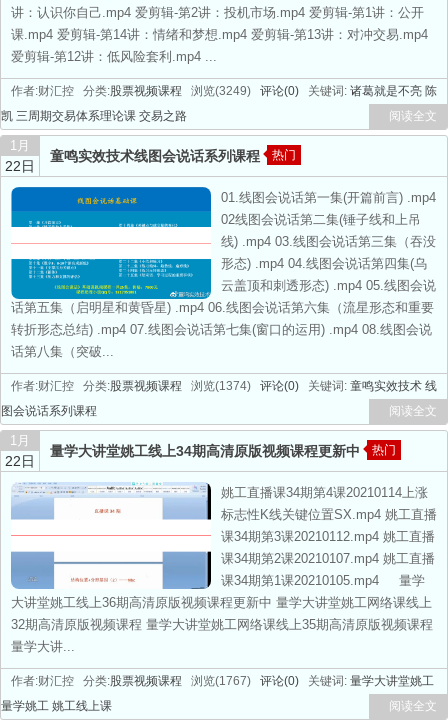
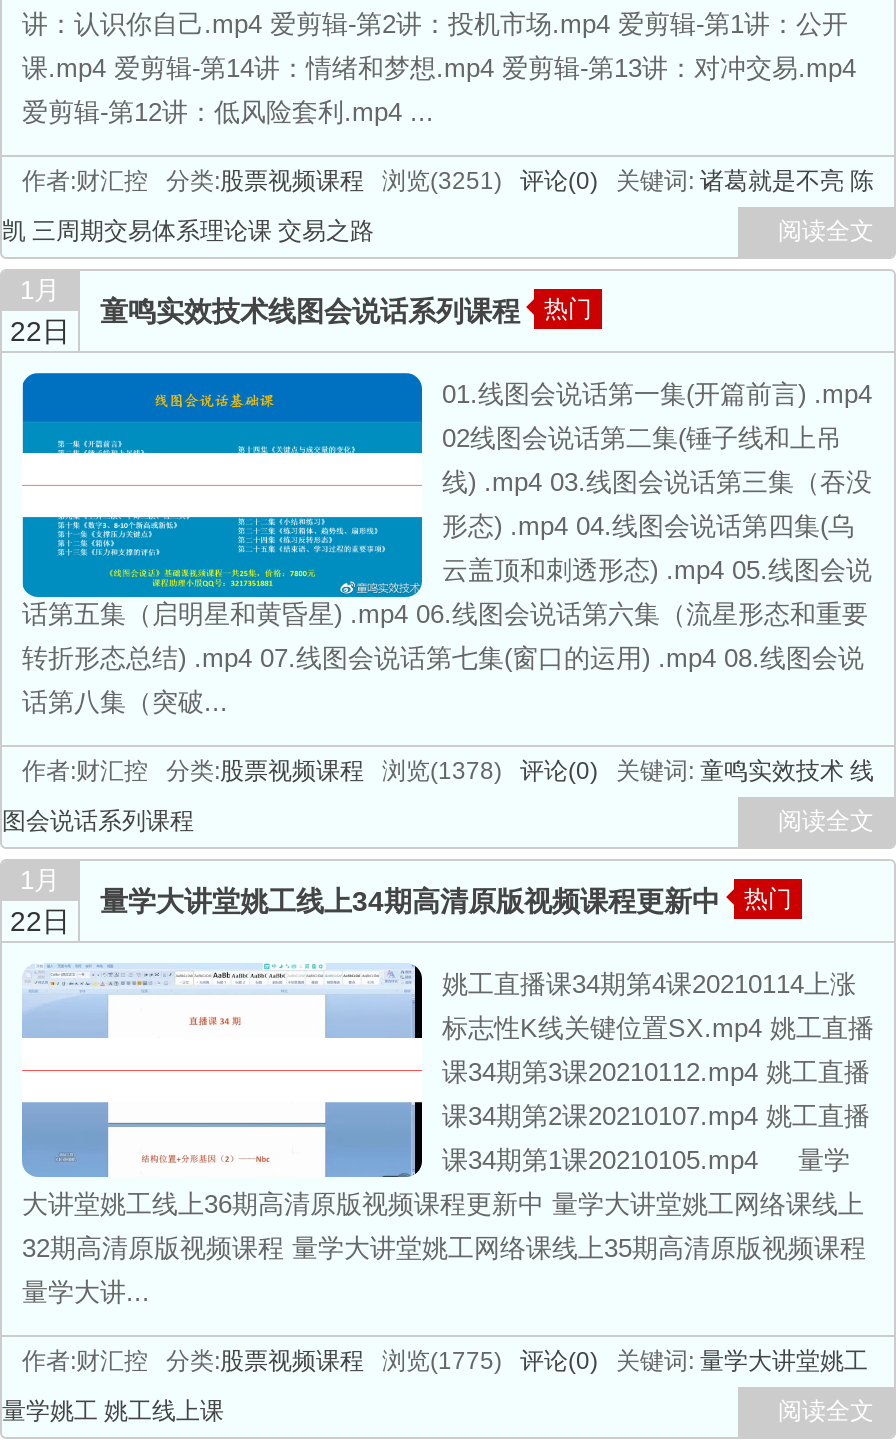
- 作者:财汇控 分类:股票视频课程浏览(3249)评论(0)关键词:诸葛就是不亮 陈
+ 作者:财汇控 分类:股票视频课程浏览(3251)评论(0)关键词:诸葛就是不亮 陈

- 作者:财汇控 分类:股票视频课程浏览(1374)评论(0)关键词:童鸣实效技术 线
+ 作者:财汇控 分类:股票视频课程浏览(1378)评论(0)关键词:童鸣实效技术 线

- 作者:财汇控 分类:股票视频课程浏览(1767)评论(0)关键词:量学大讲堂姚工
+ 作者:财汇控 分类:股票视频课程浏览(1775)评论(0)关键词:量学大讲堂姚工
